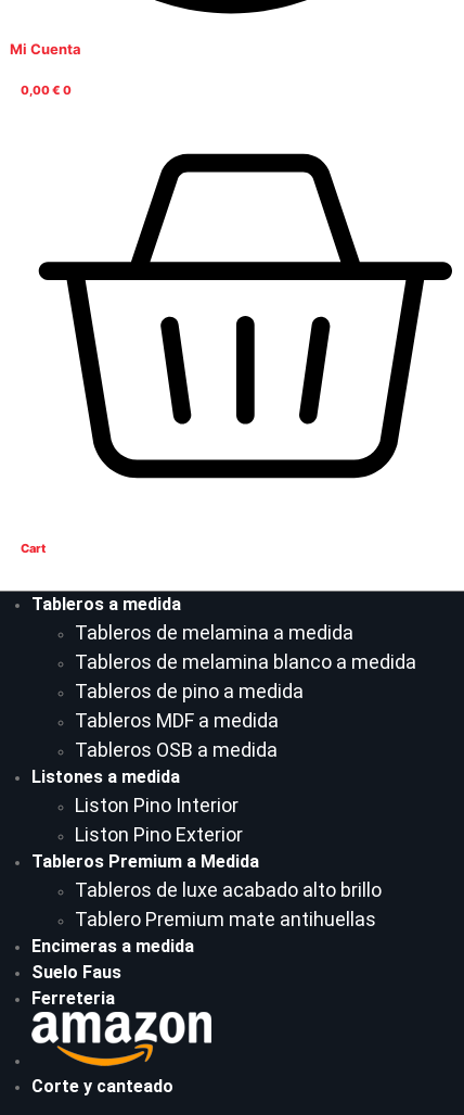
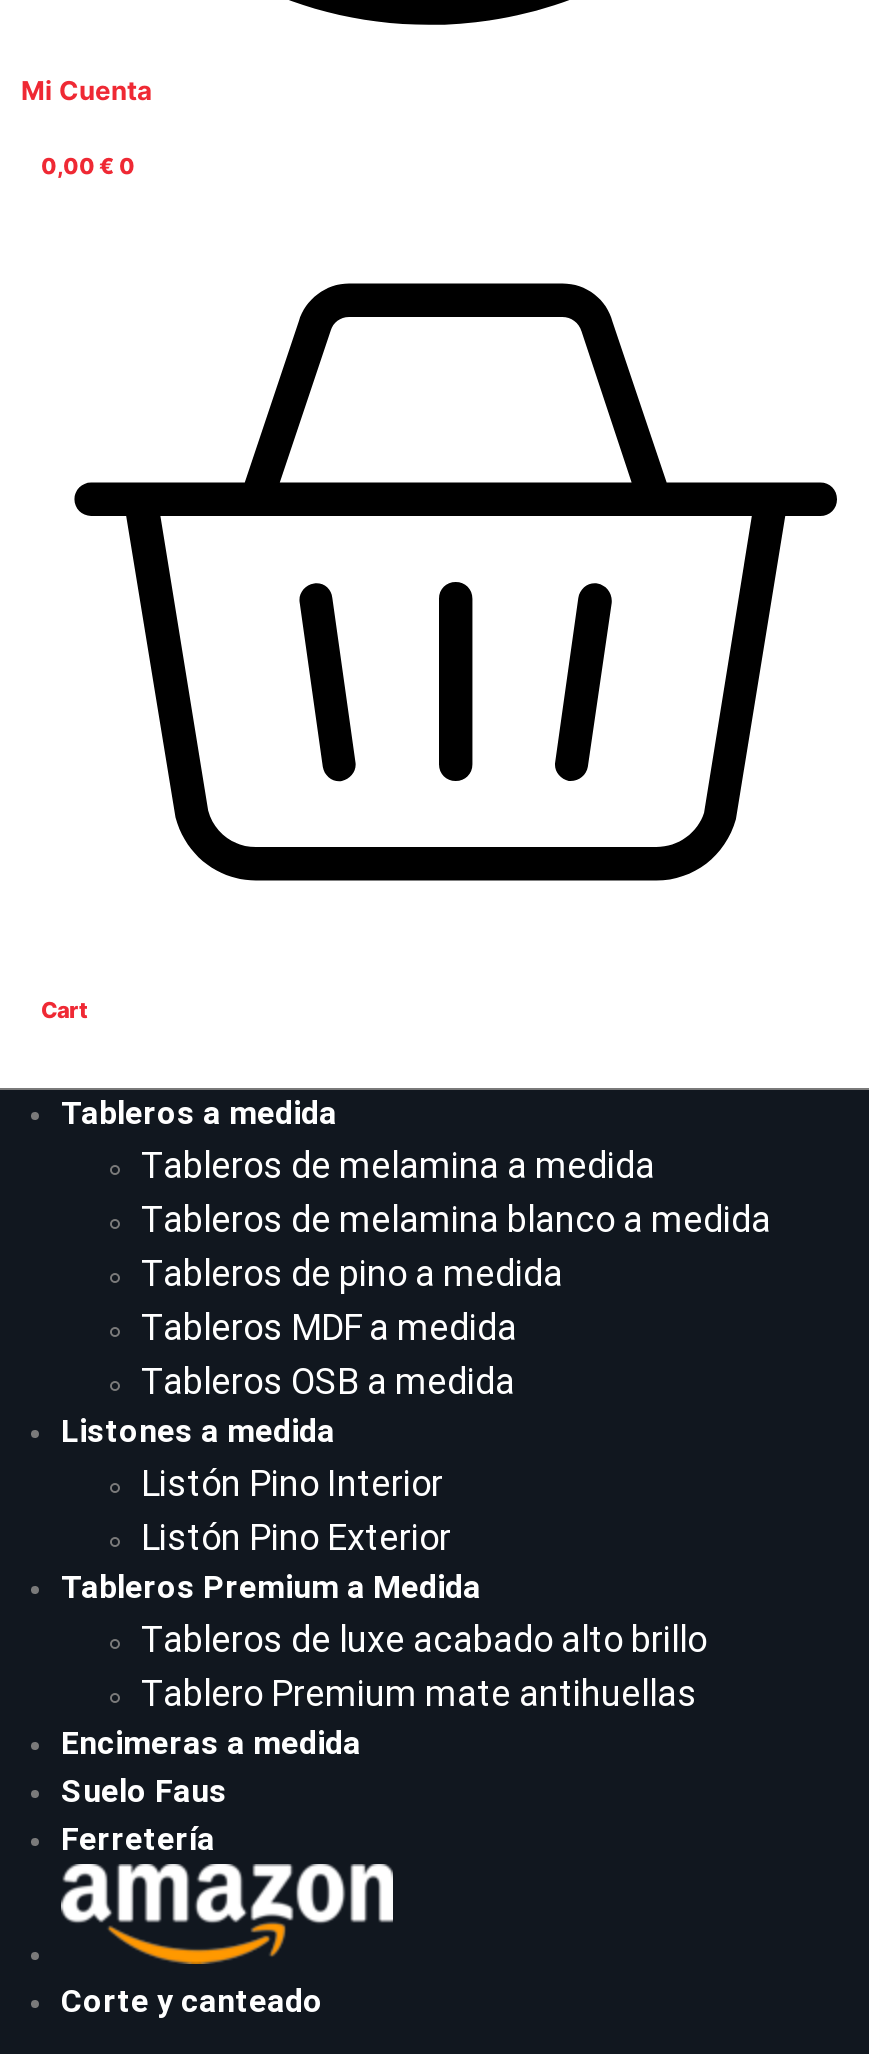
- Liston Pino Interior
+ Listón Pino Interior

- Liston Pino Exterior
+ Listón Pino Exterior

- Ferreteria
+ Ferretería
